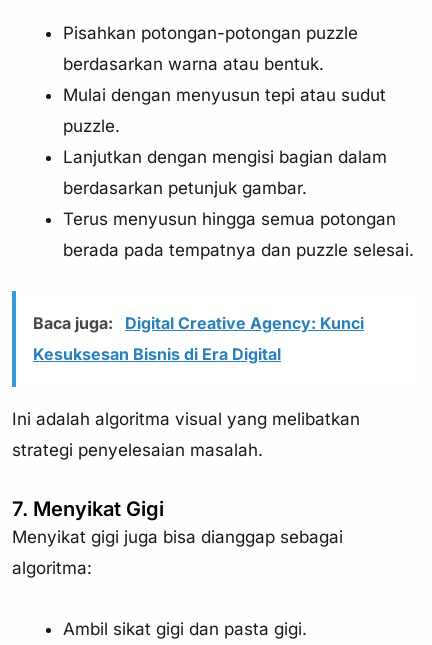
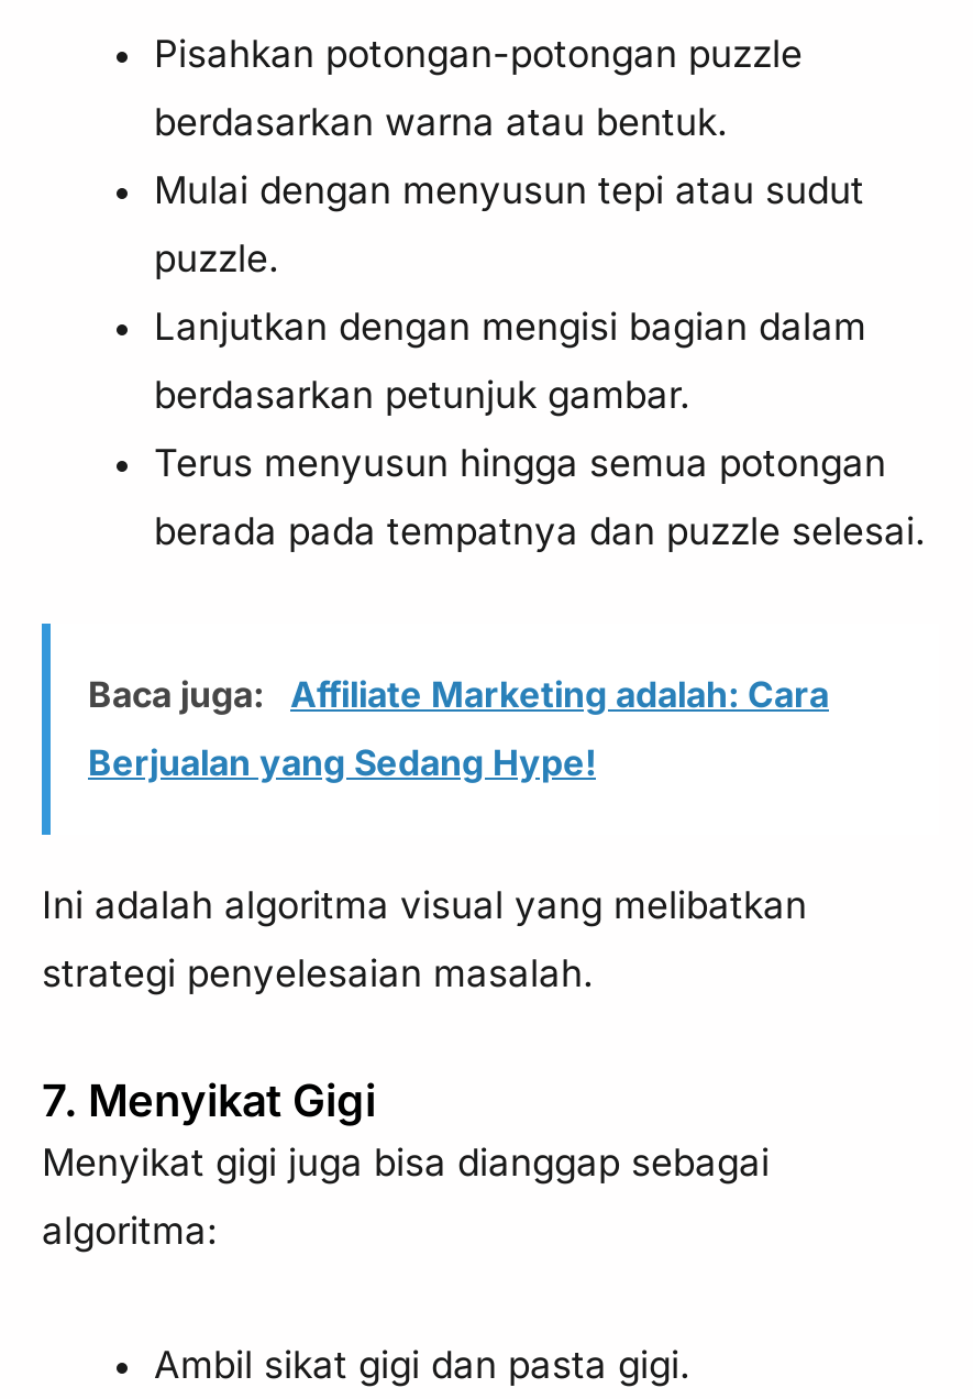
- Baca juga: Digital Creative Agency: Kunci
+ Baca juga: Affiliate Marketing adalah: Cara

- Kesuksesan Bisnis di Era Digital
+ Berjualan yang Sedang Hype!
